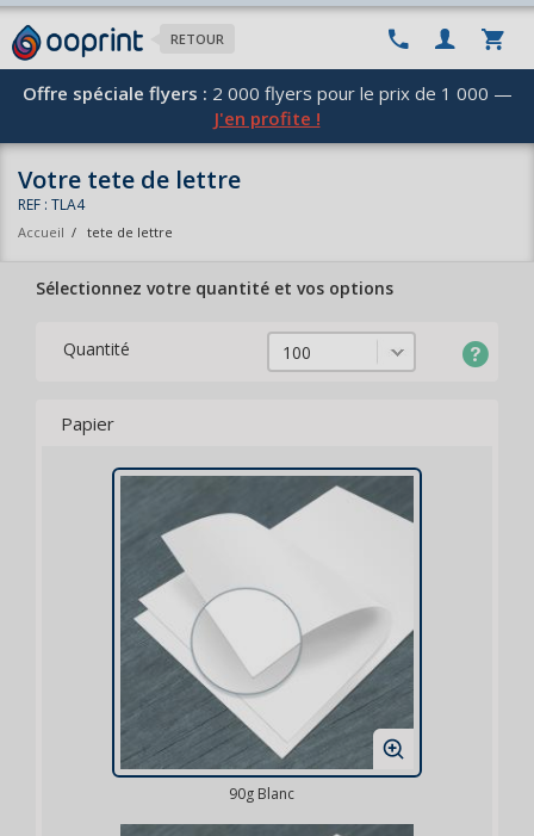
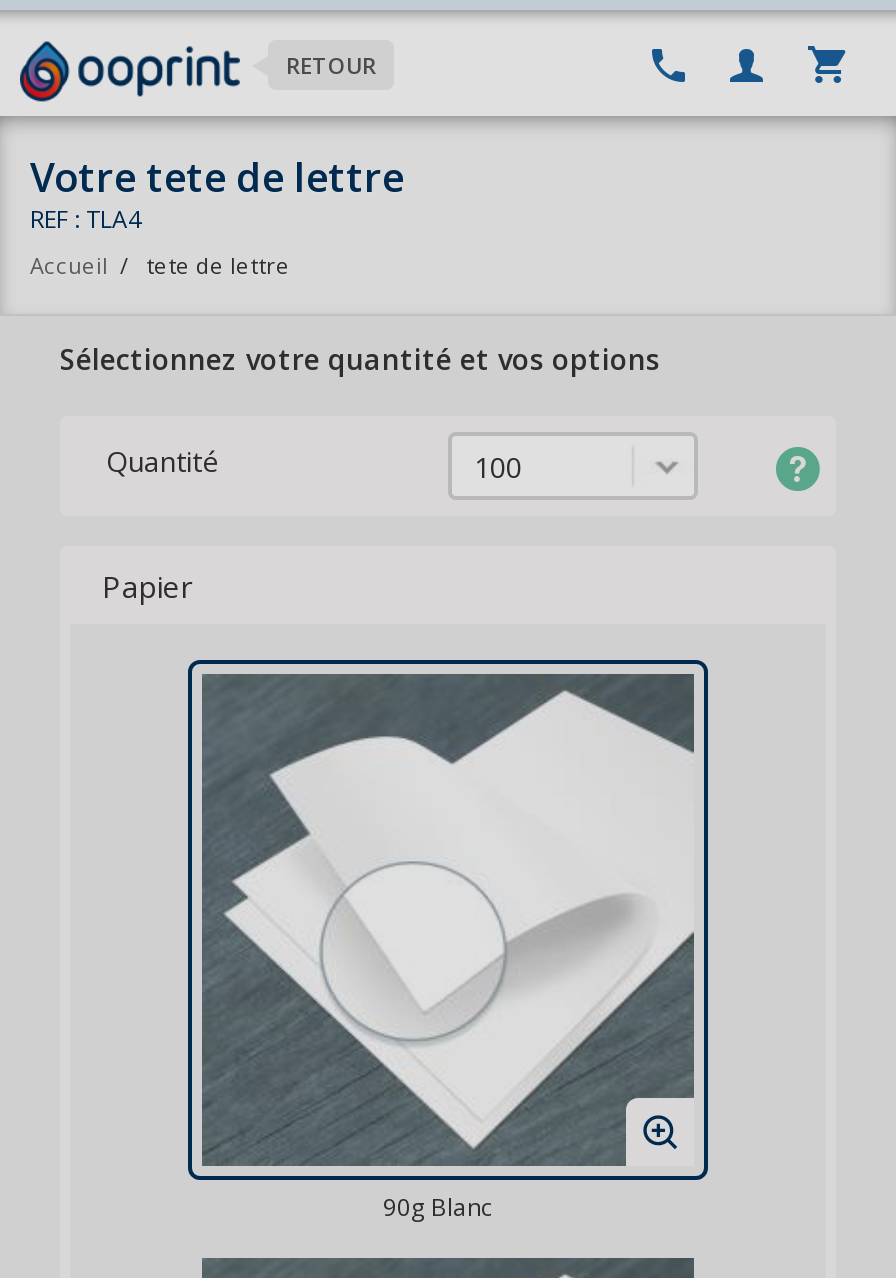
- Offre spéciale flyers : 2 000 flyers pour le prix de 1 000 —
- J'en profite !
